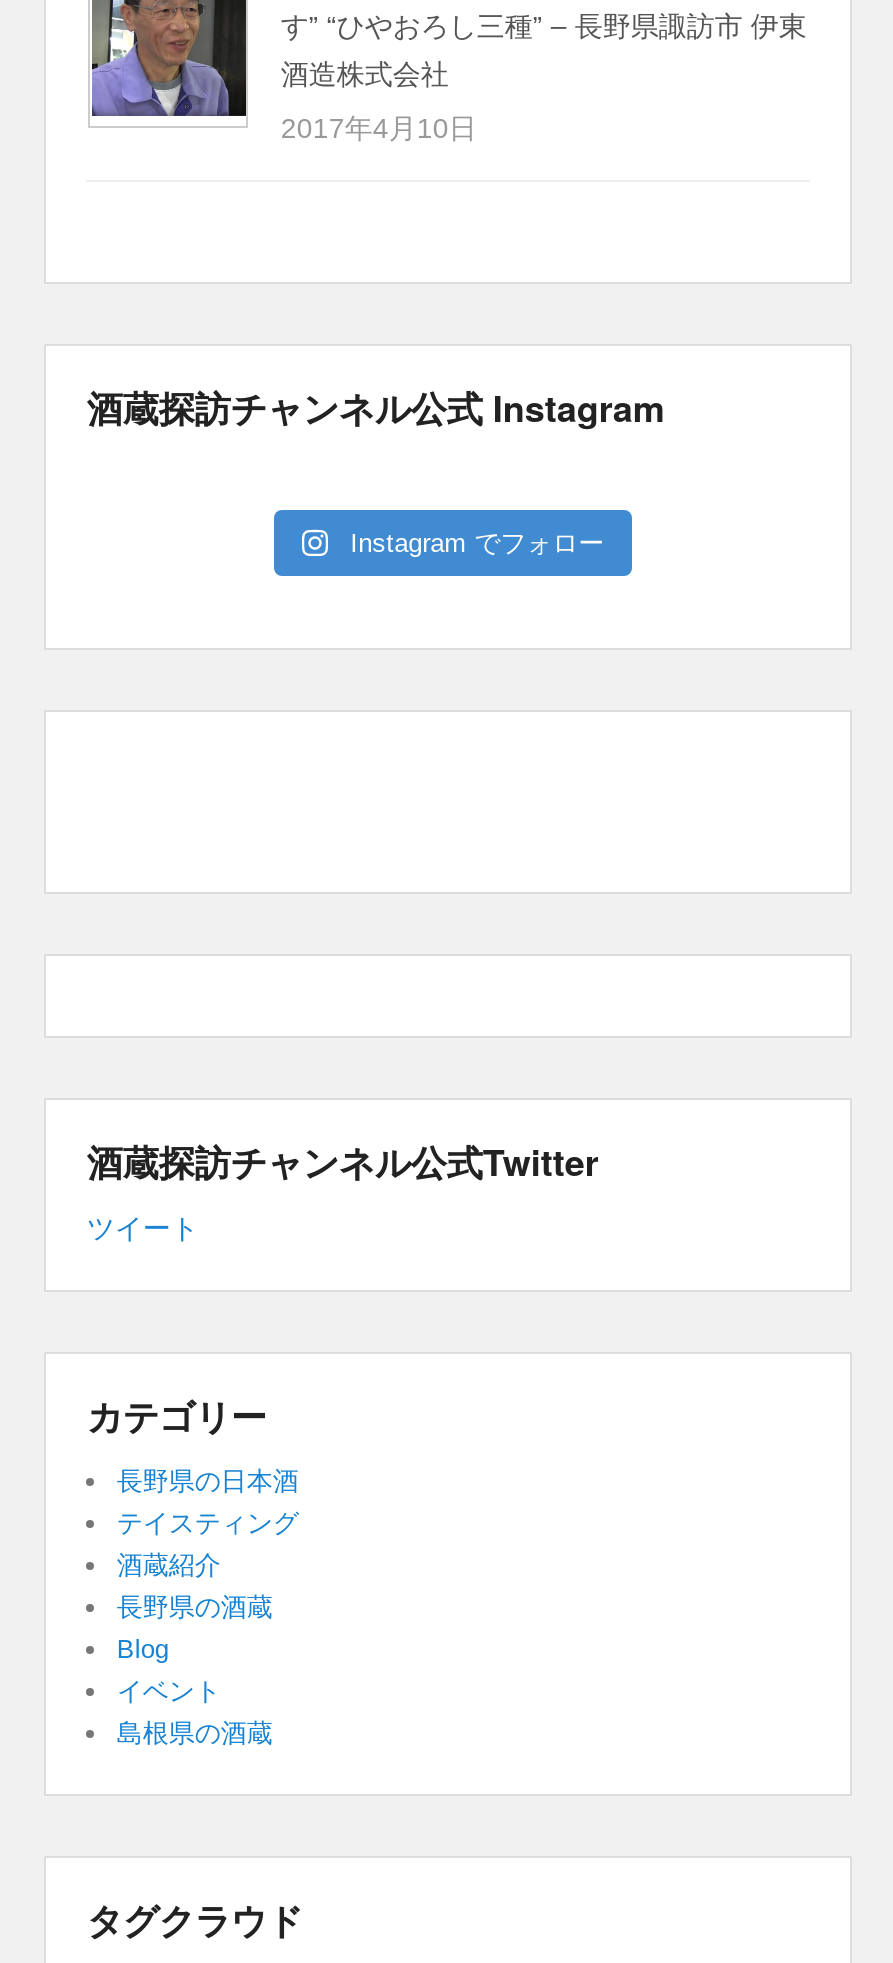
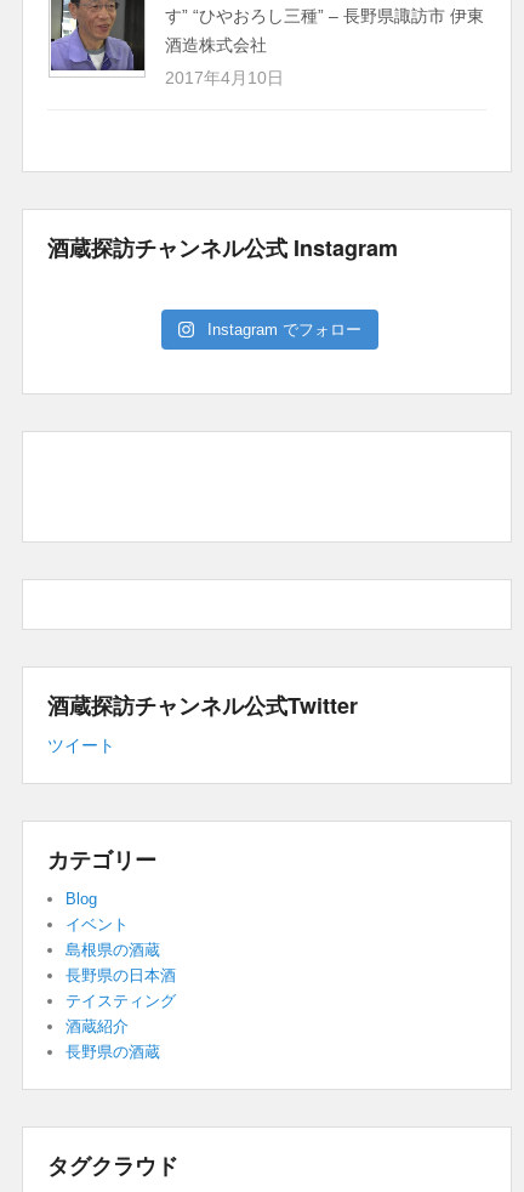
moved down: 長野県の日本酒 | テイスティング | 酒蔵紹介 | 長野県の酒蔵

moved up: Blog | イベント | 島根県の酒蔵
